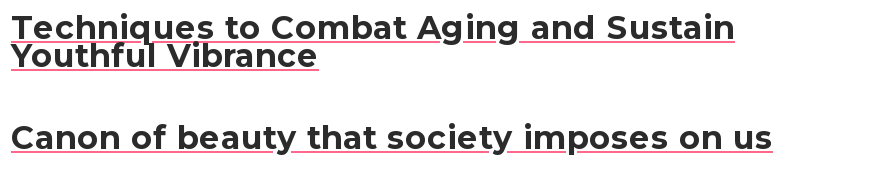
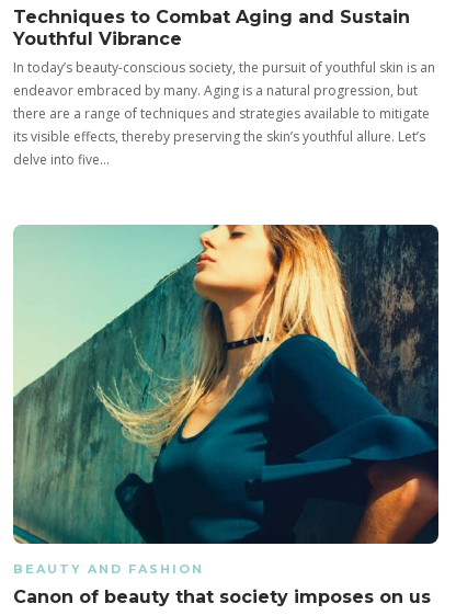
+ [image]
+ BEAUTY AND FASHION

+ In today’s beauty-conscious society, the pursuit of youthful skin is an
+ endeavor embraced by many. Aging is a natural progression, but
+ there are a range of techniques and strategies available to mitigate
+ its visible effects, thereby preserving the skin’s youthful allure. Let’s
+ delve into five…
